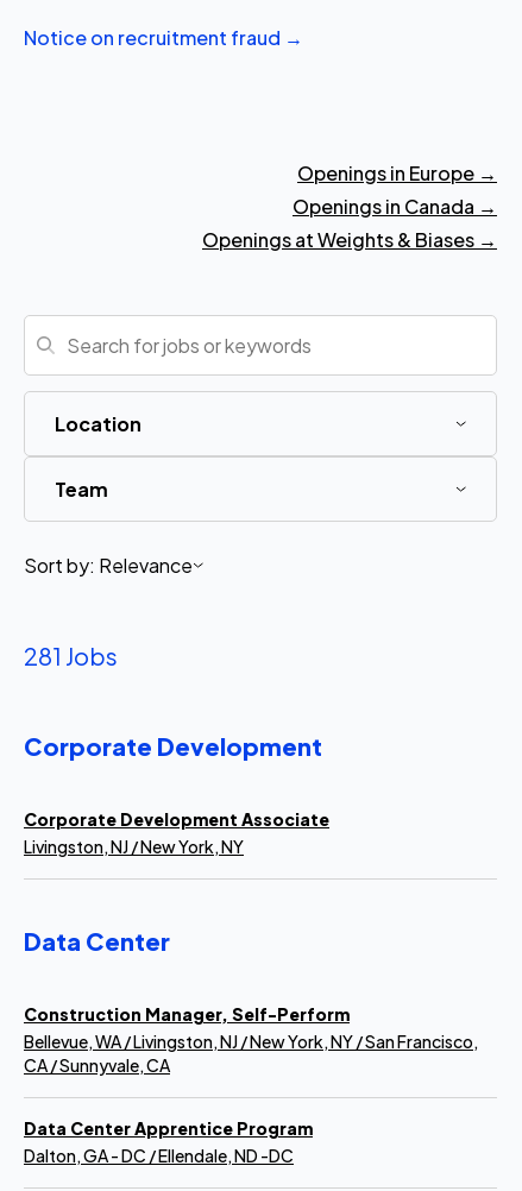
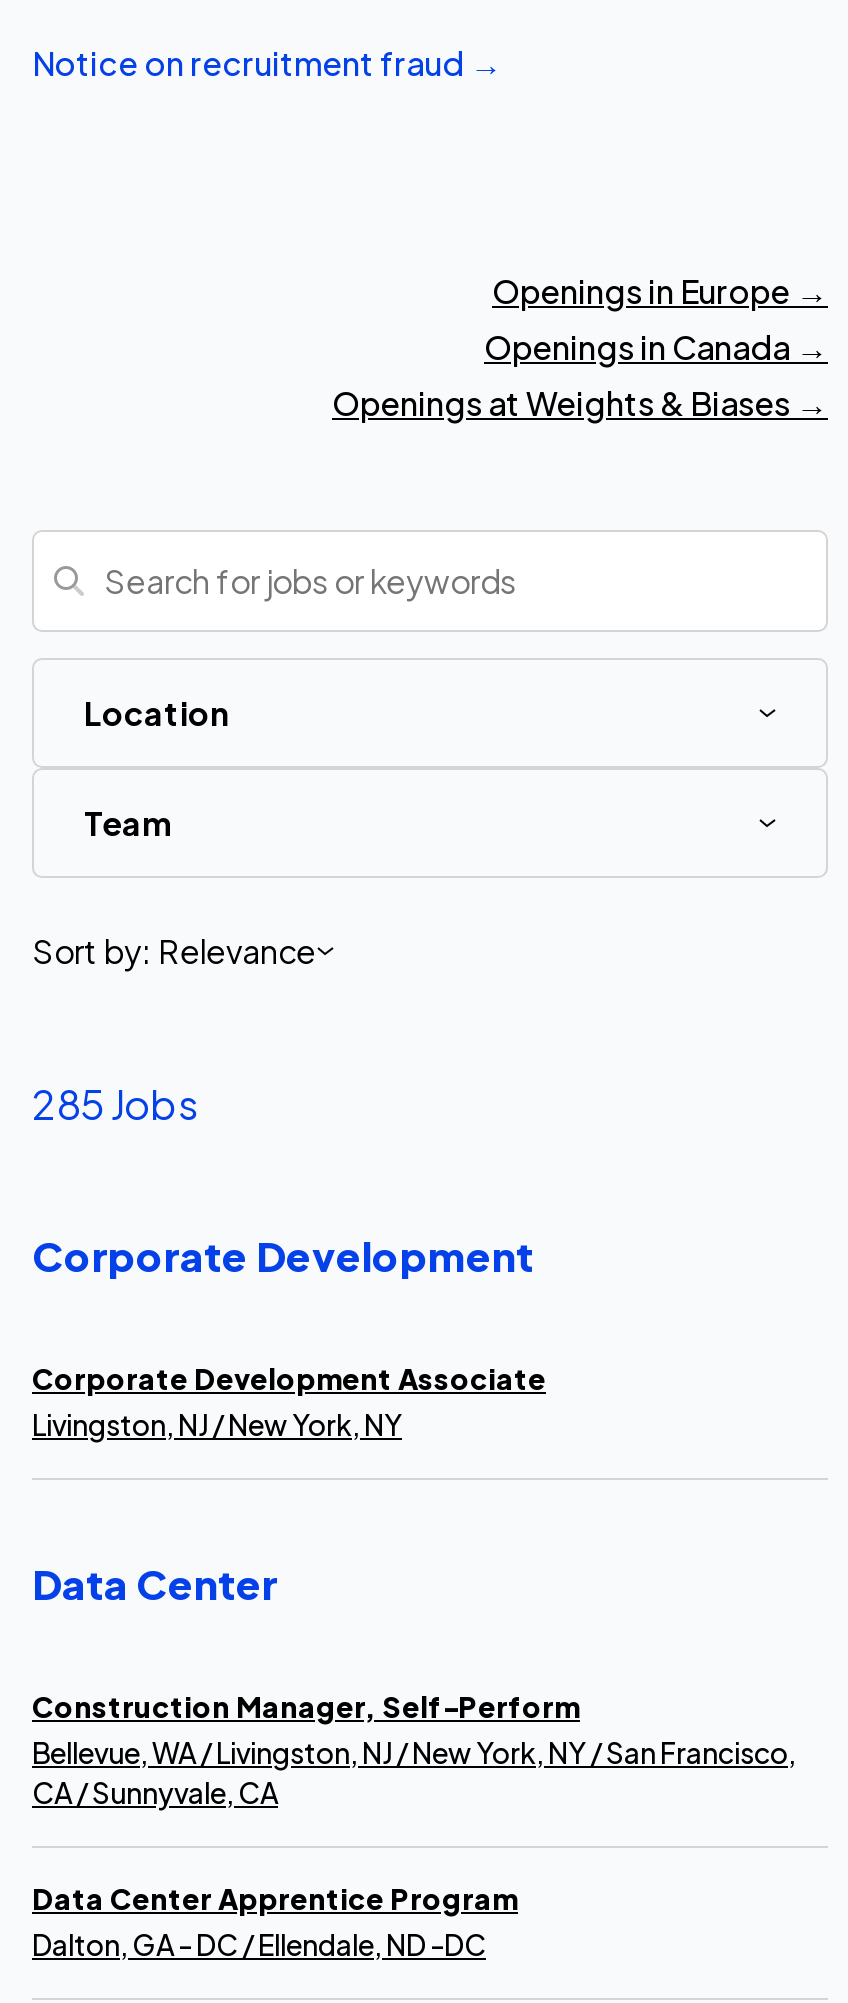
- 281 Jobs
+ 285 Jobs
